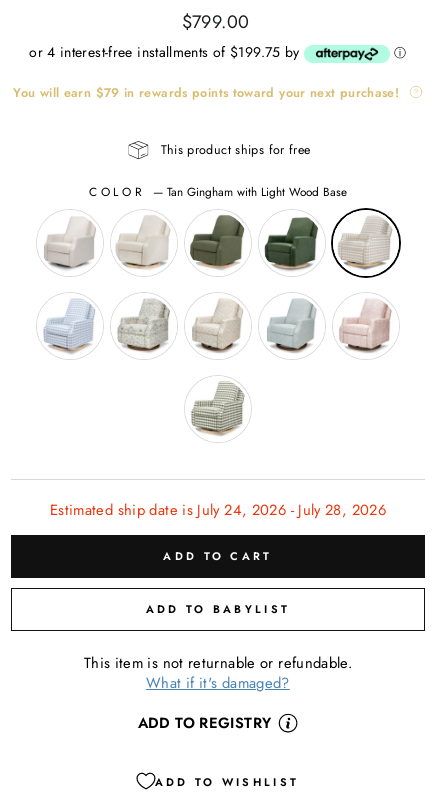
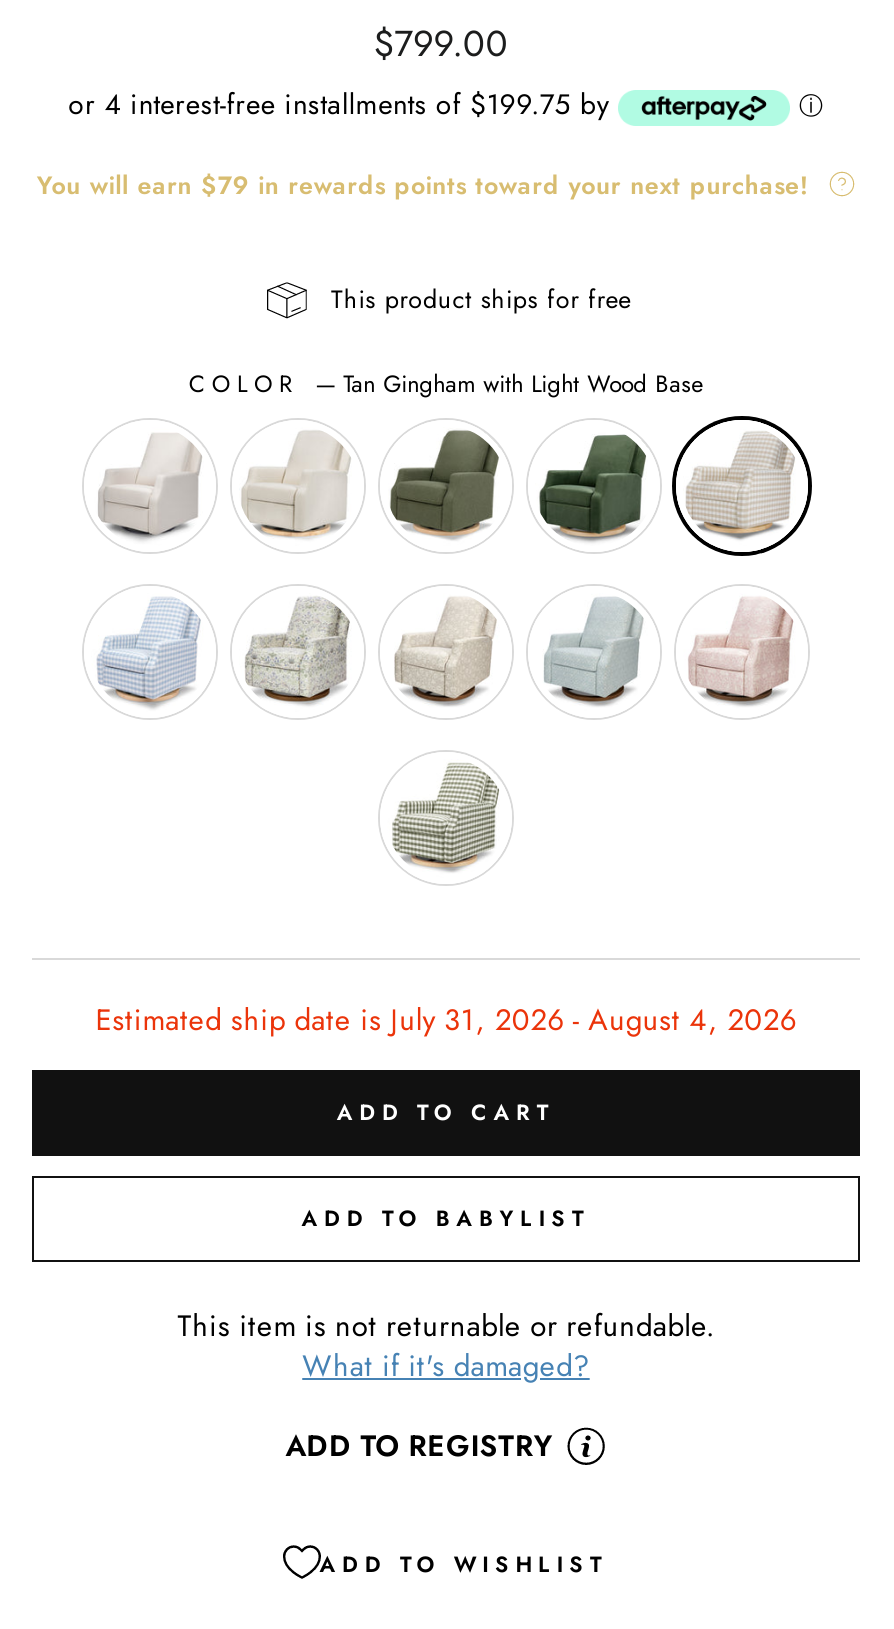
- Estimated ship date is July 24, 2026 - July 28, 2026
+ Estimated ship date is July 31, 2026 - August 4, 2026
